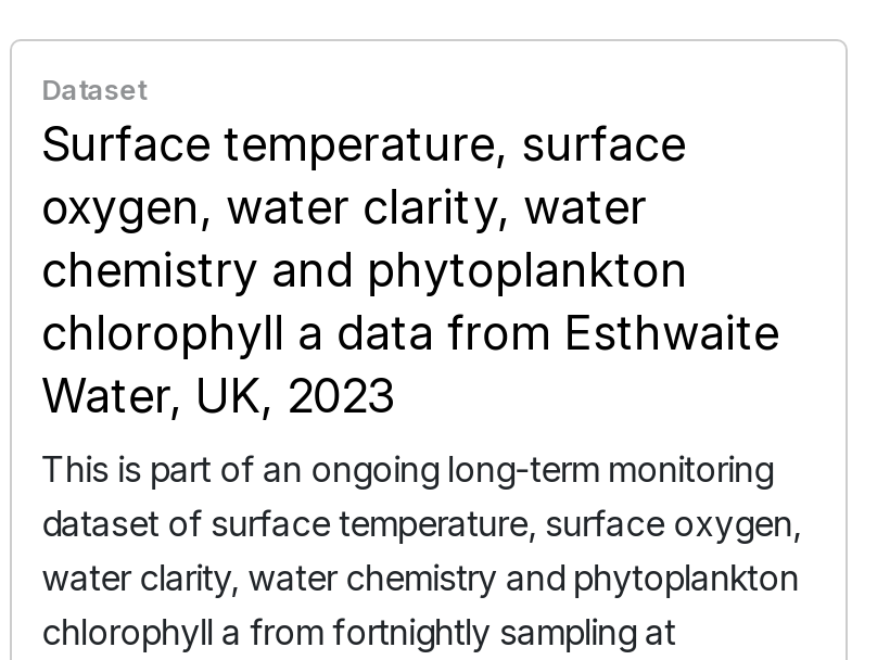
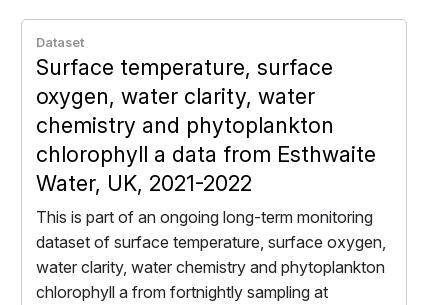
- Water, UK, 2023
+ Water, UK, 2021-2022
